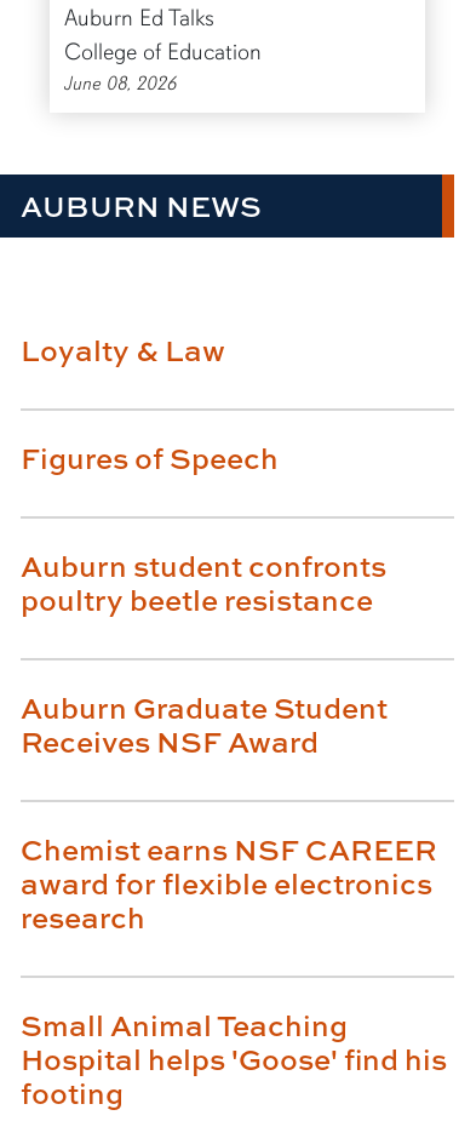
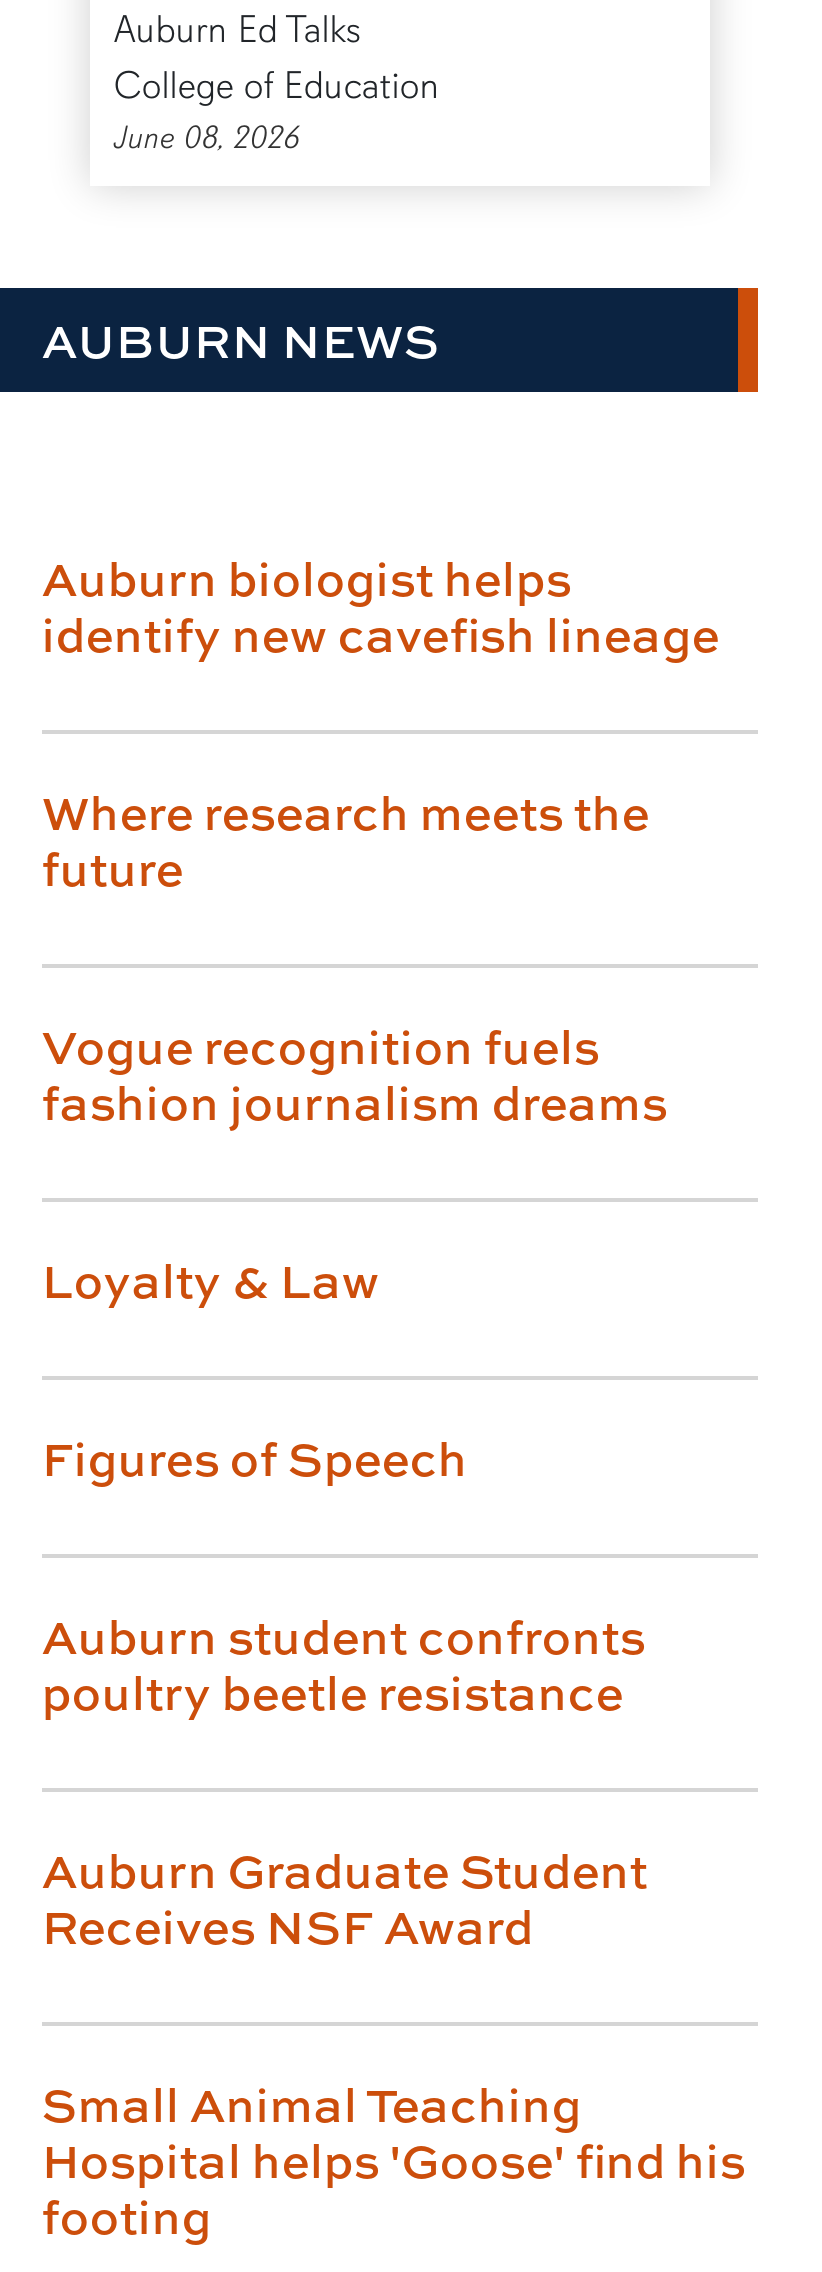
+ Auburn biologist helps
+ identify new cavefish lineage
+ Where research meets the
+ future
+ Vogue recognition fuels
+ fashion journalism dreams

moved down: Loyalty & Law | Figures of Speech | Auburn student confronts | poultry beetle resistance | Auburn Graduate Student | Receives NSF Award

- Chemist earns NSF CAREER
- award for flexible electronics
- research
